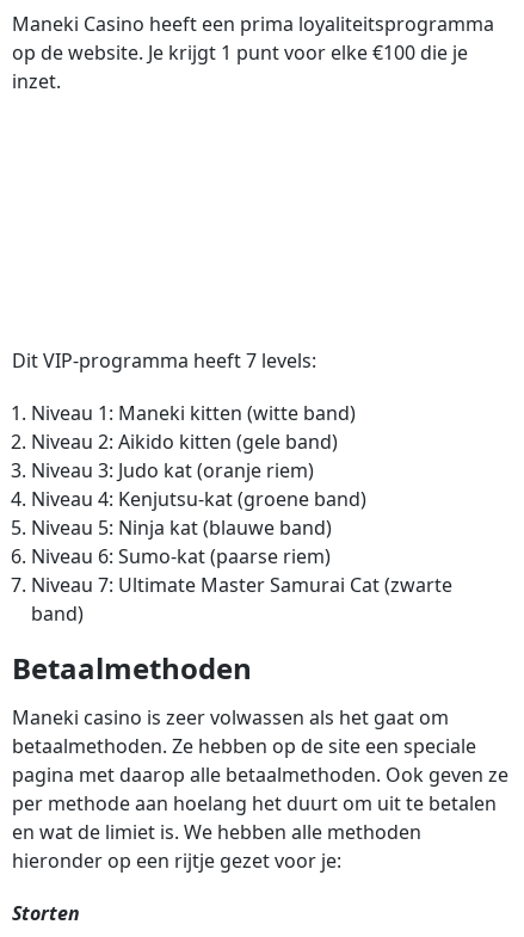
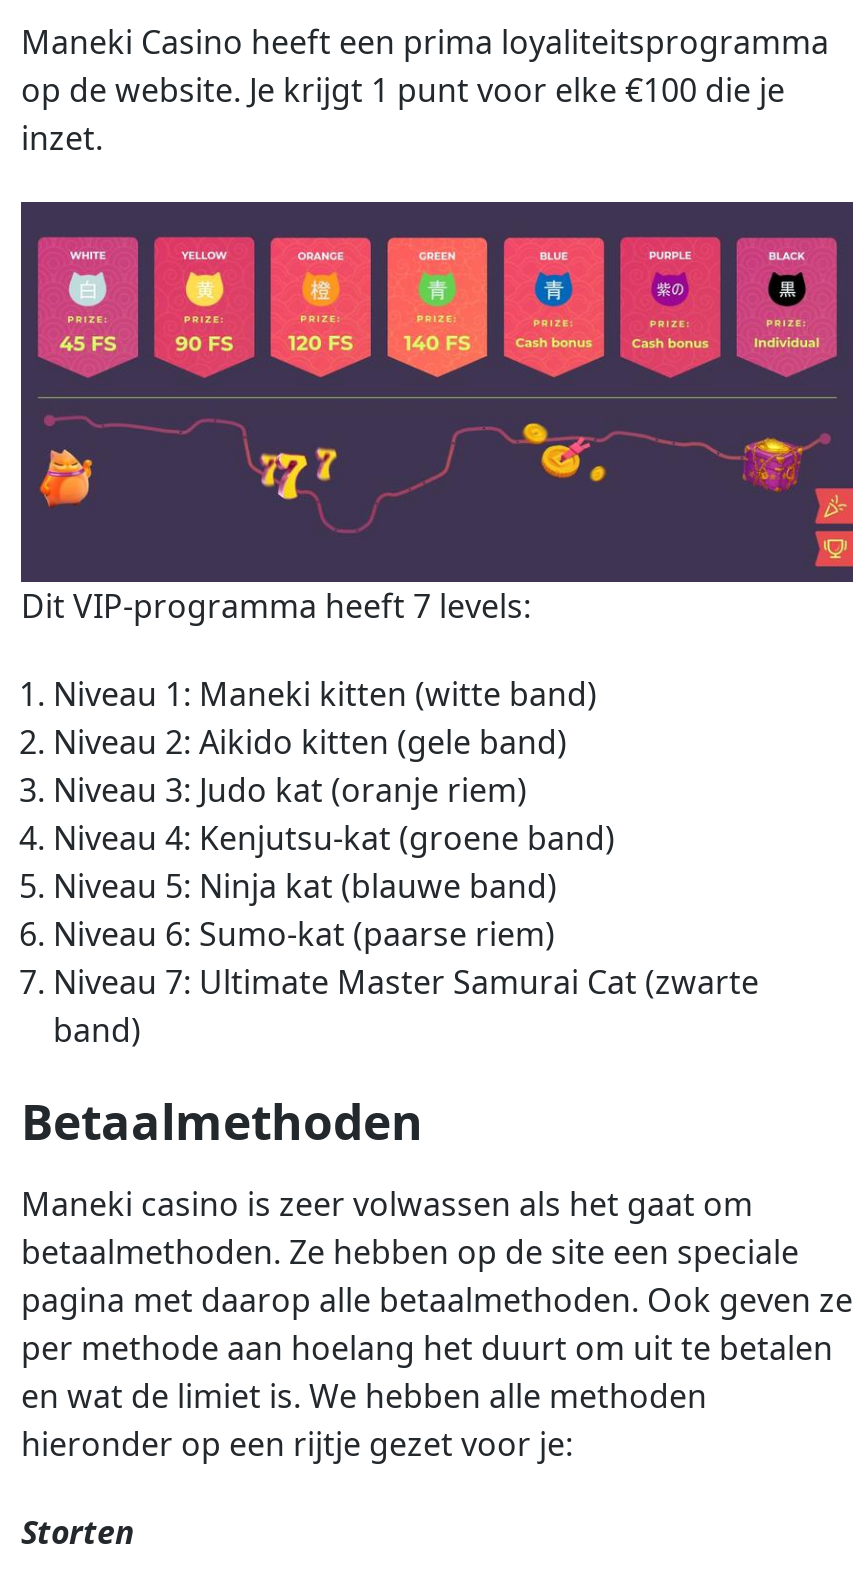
+ [image]
